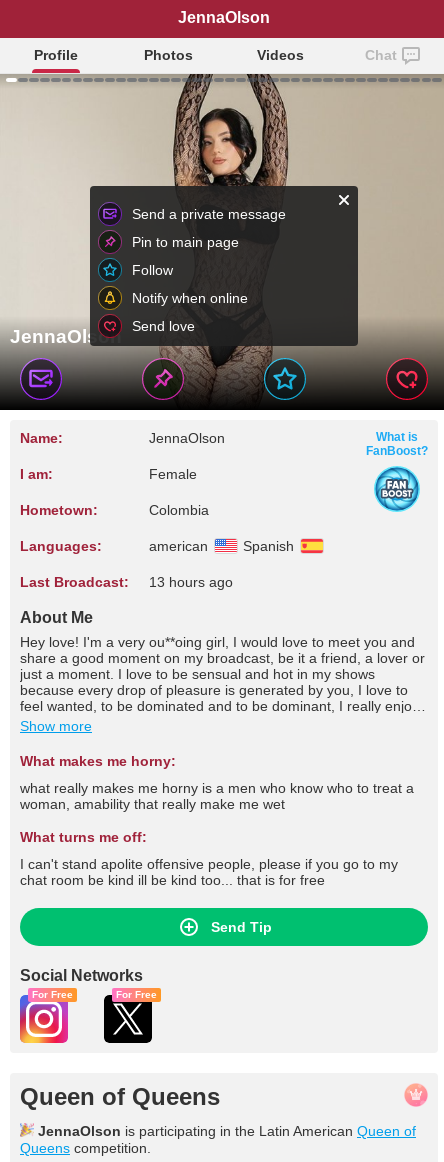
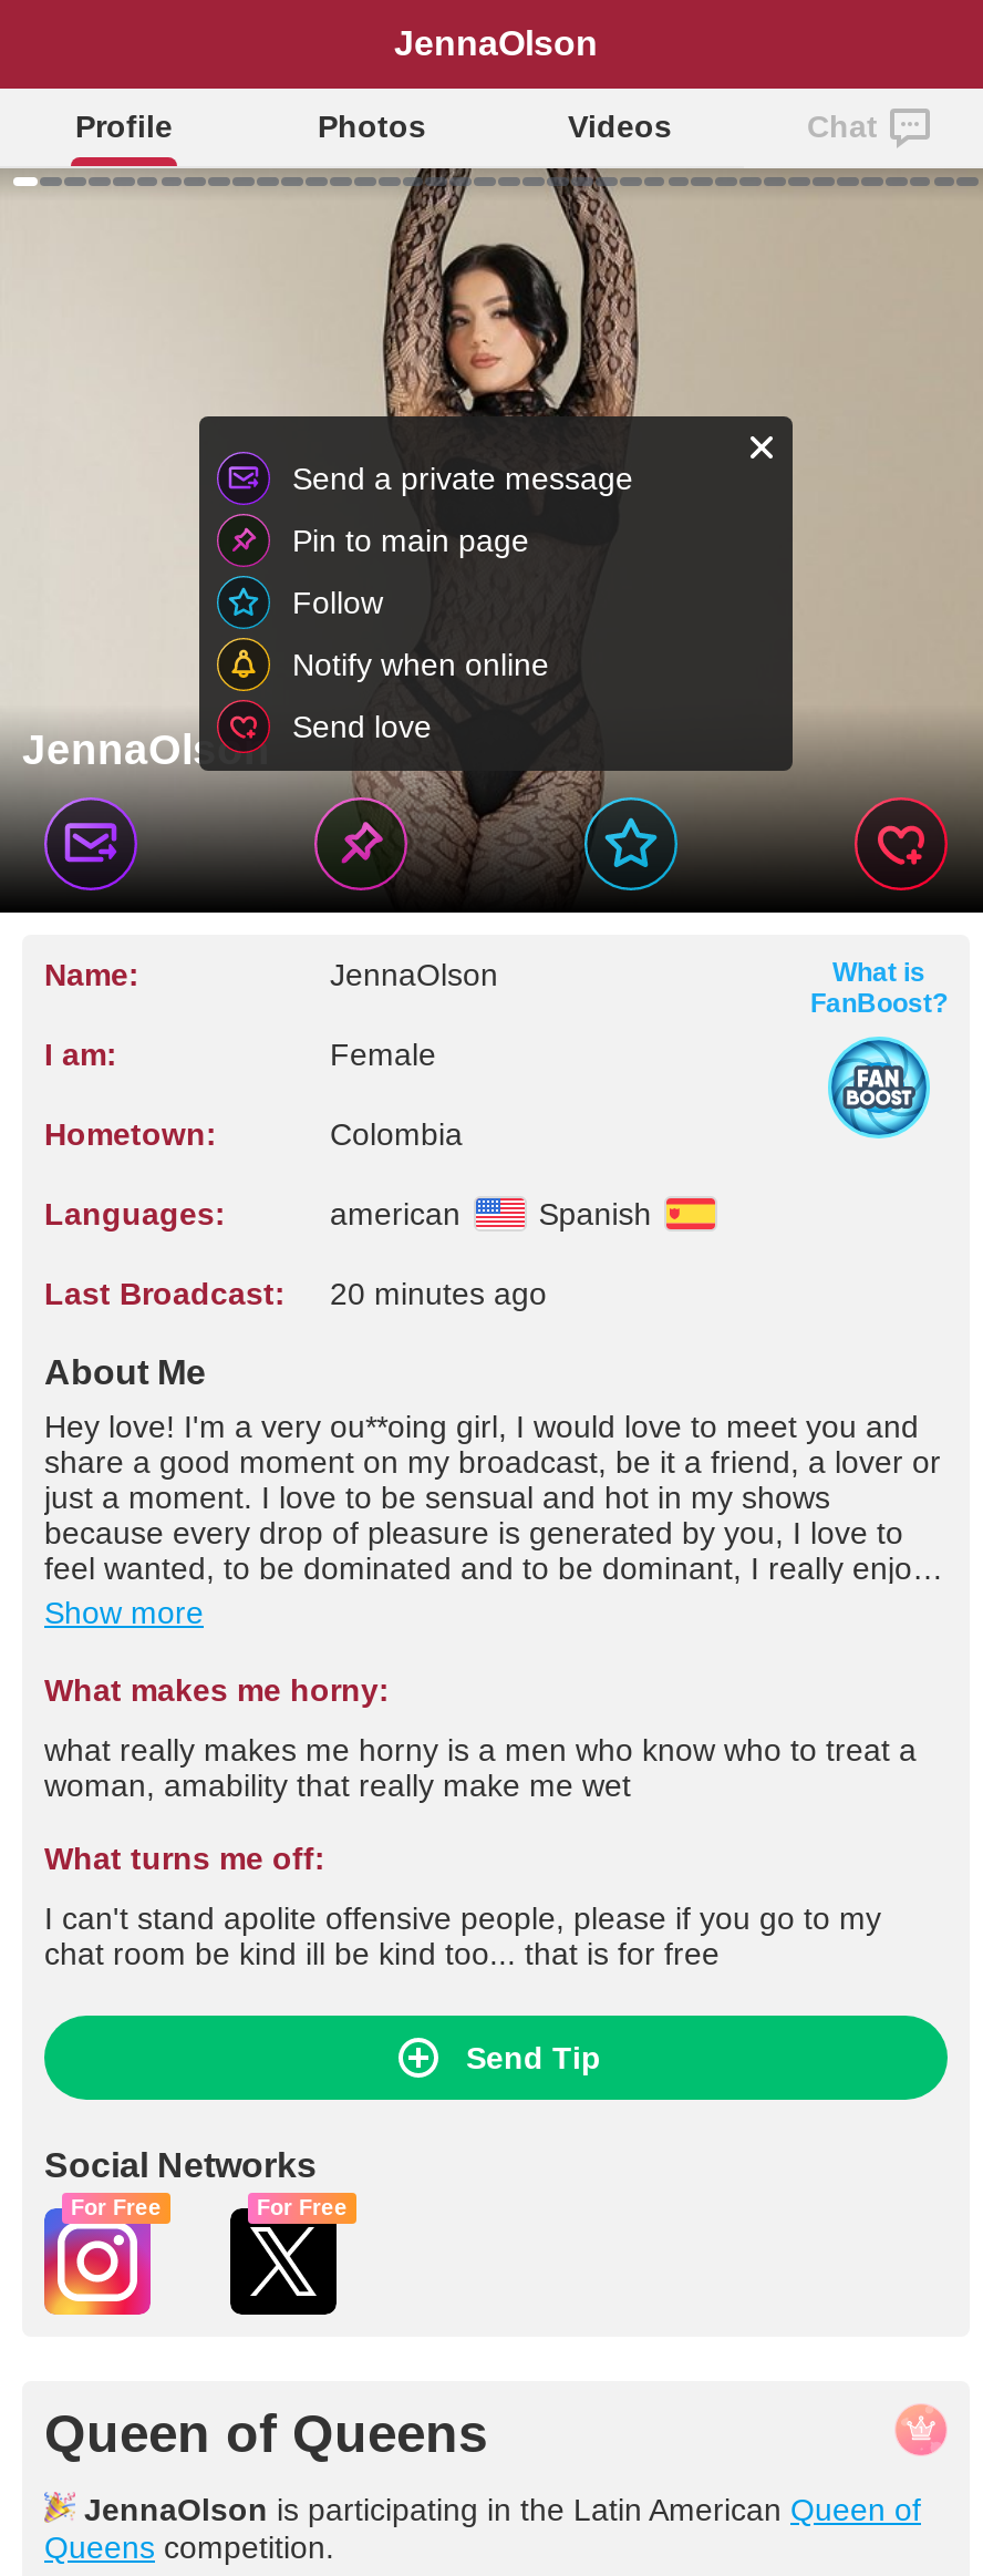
- Last Broadcast: 13 hours ago
+ Last Broadcast: 20 minutes ago
